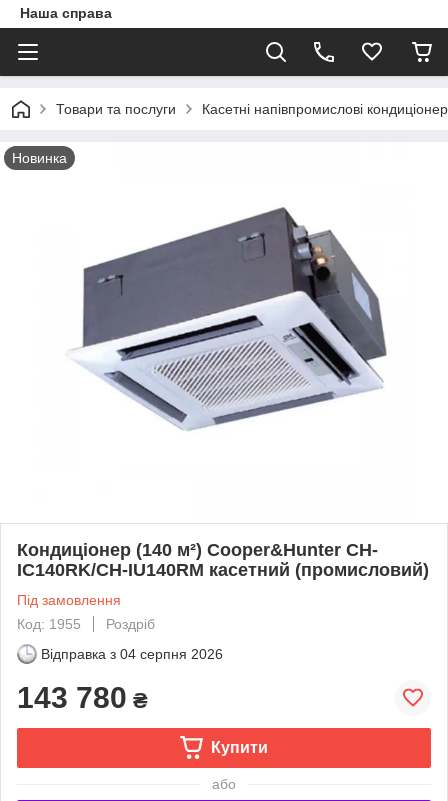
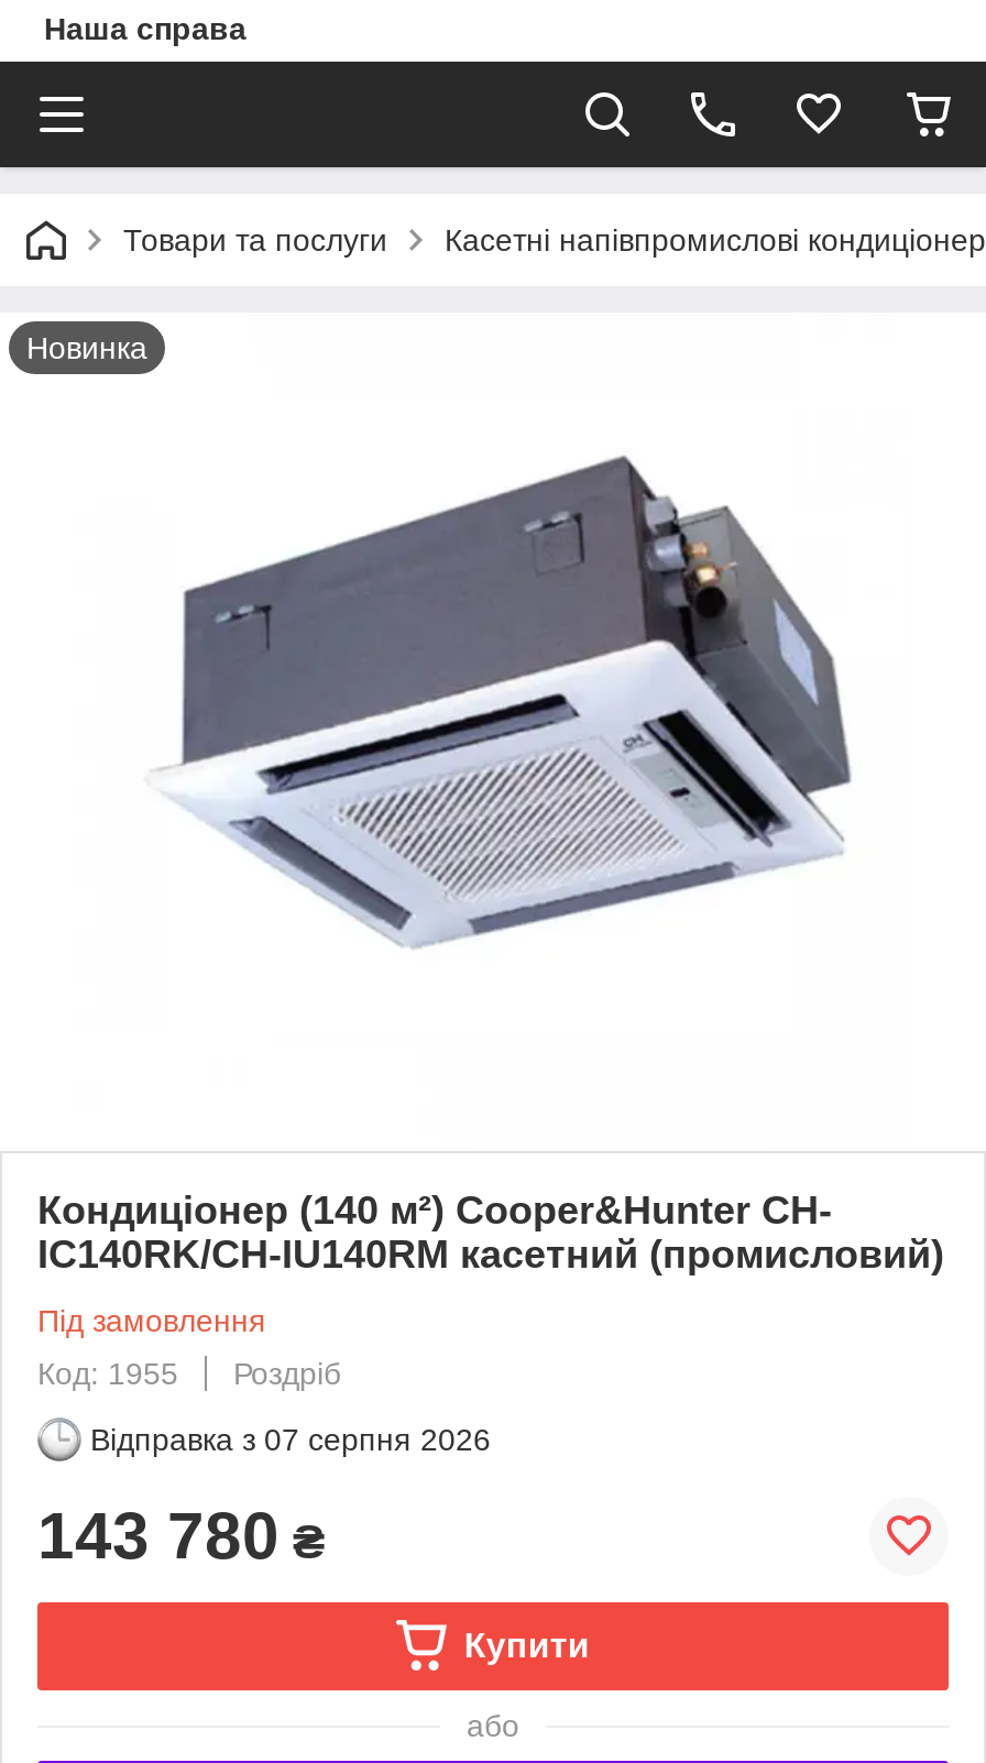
- Відправка з 04 серпня 2026
+ Відправка з 07 серпня 2026
